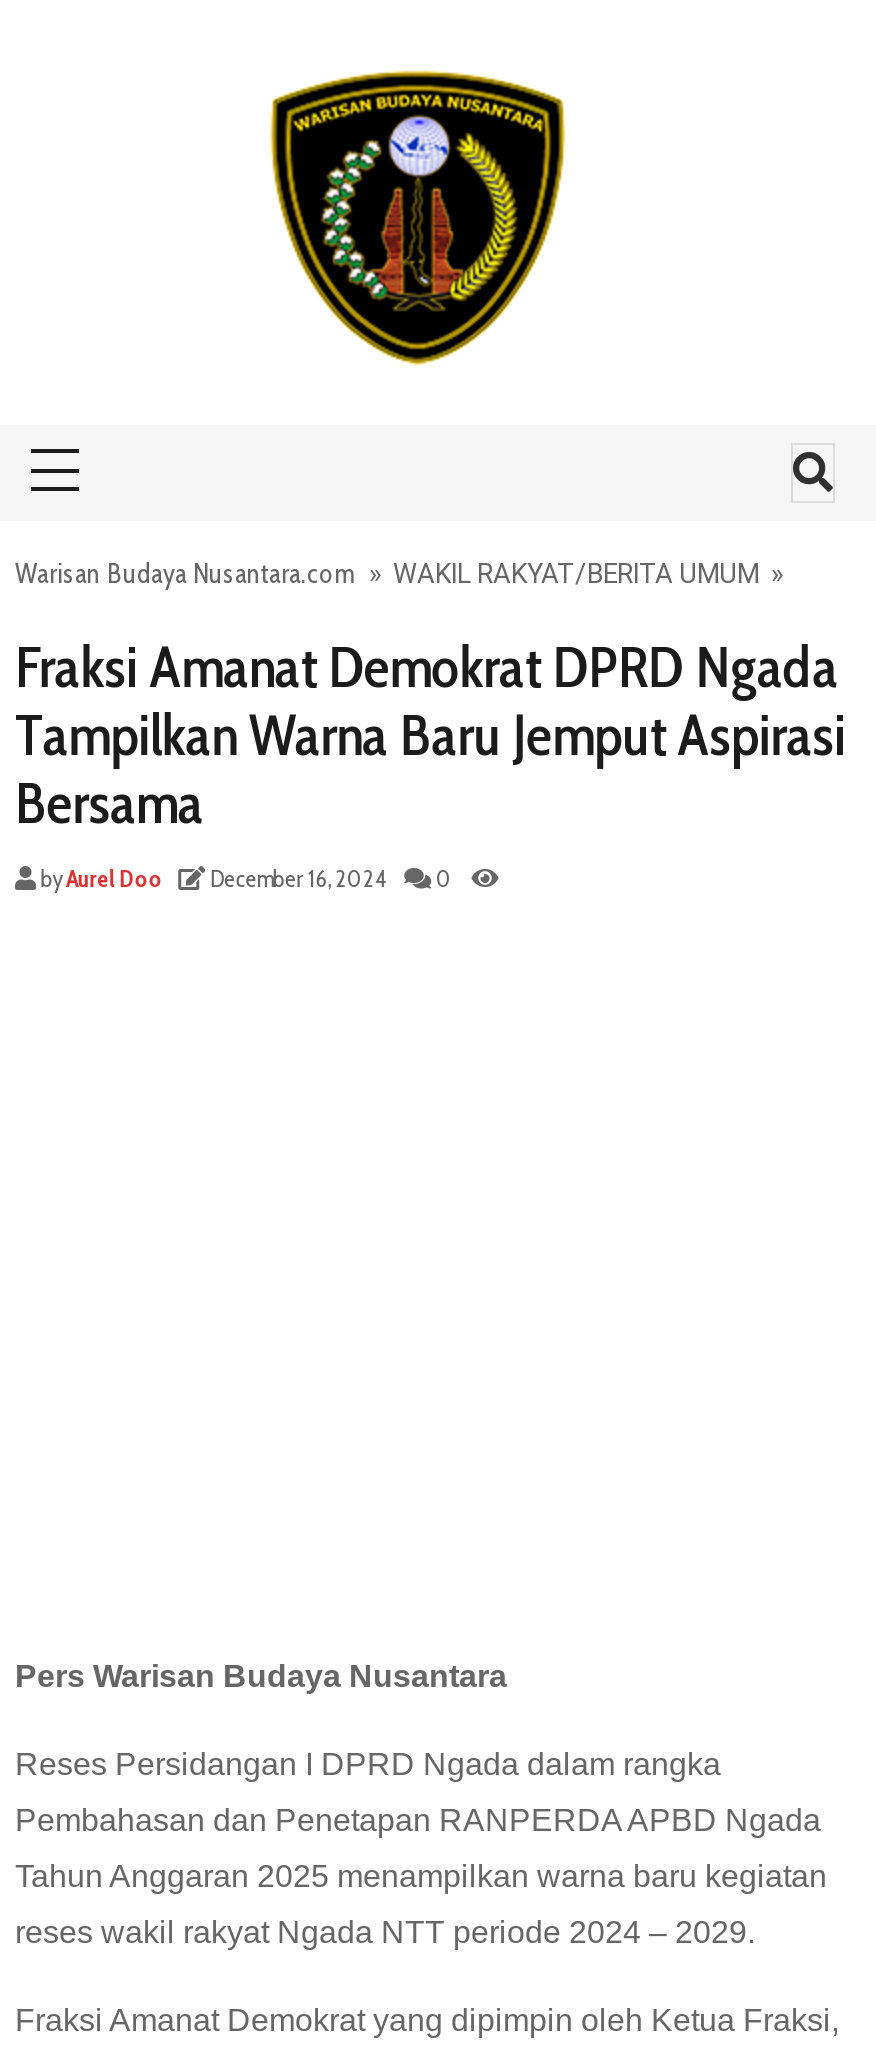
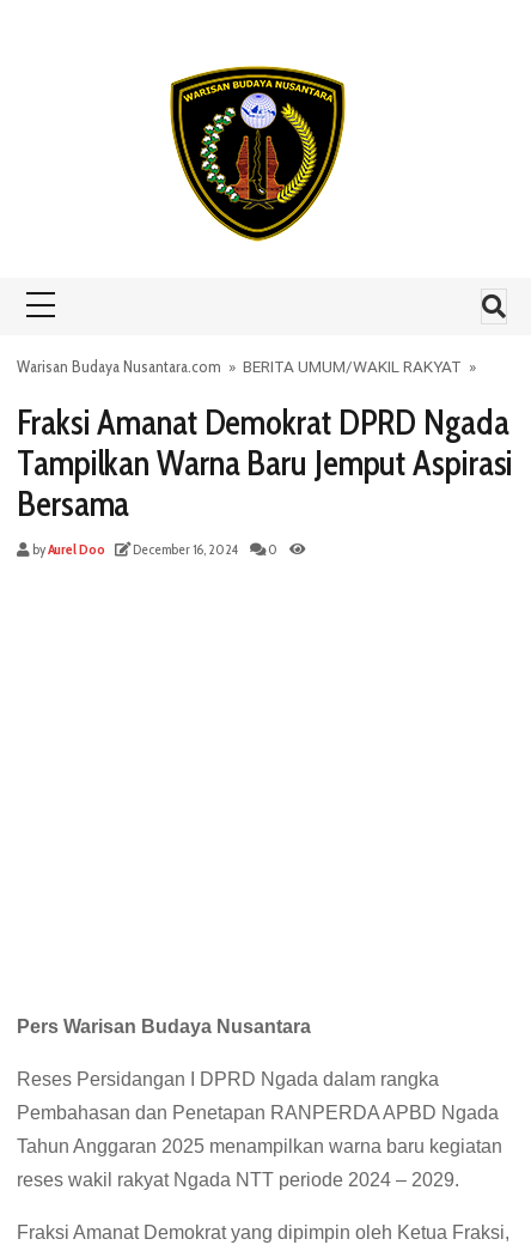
- Warisan Budaya Nusantara.com» WAKIL RAKYAT/BERITA UMUM»
+ Warisan Budaya Nusantara.com» BERITA UMUM/WAKIL RAKYAT»
